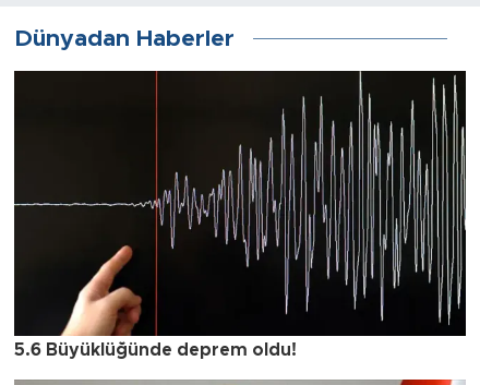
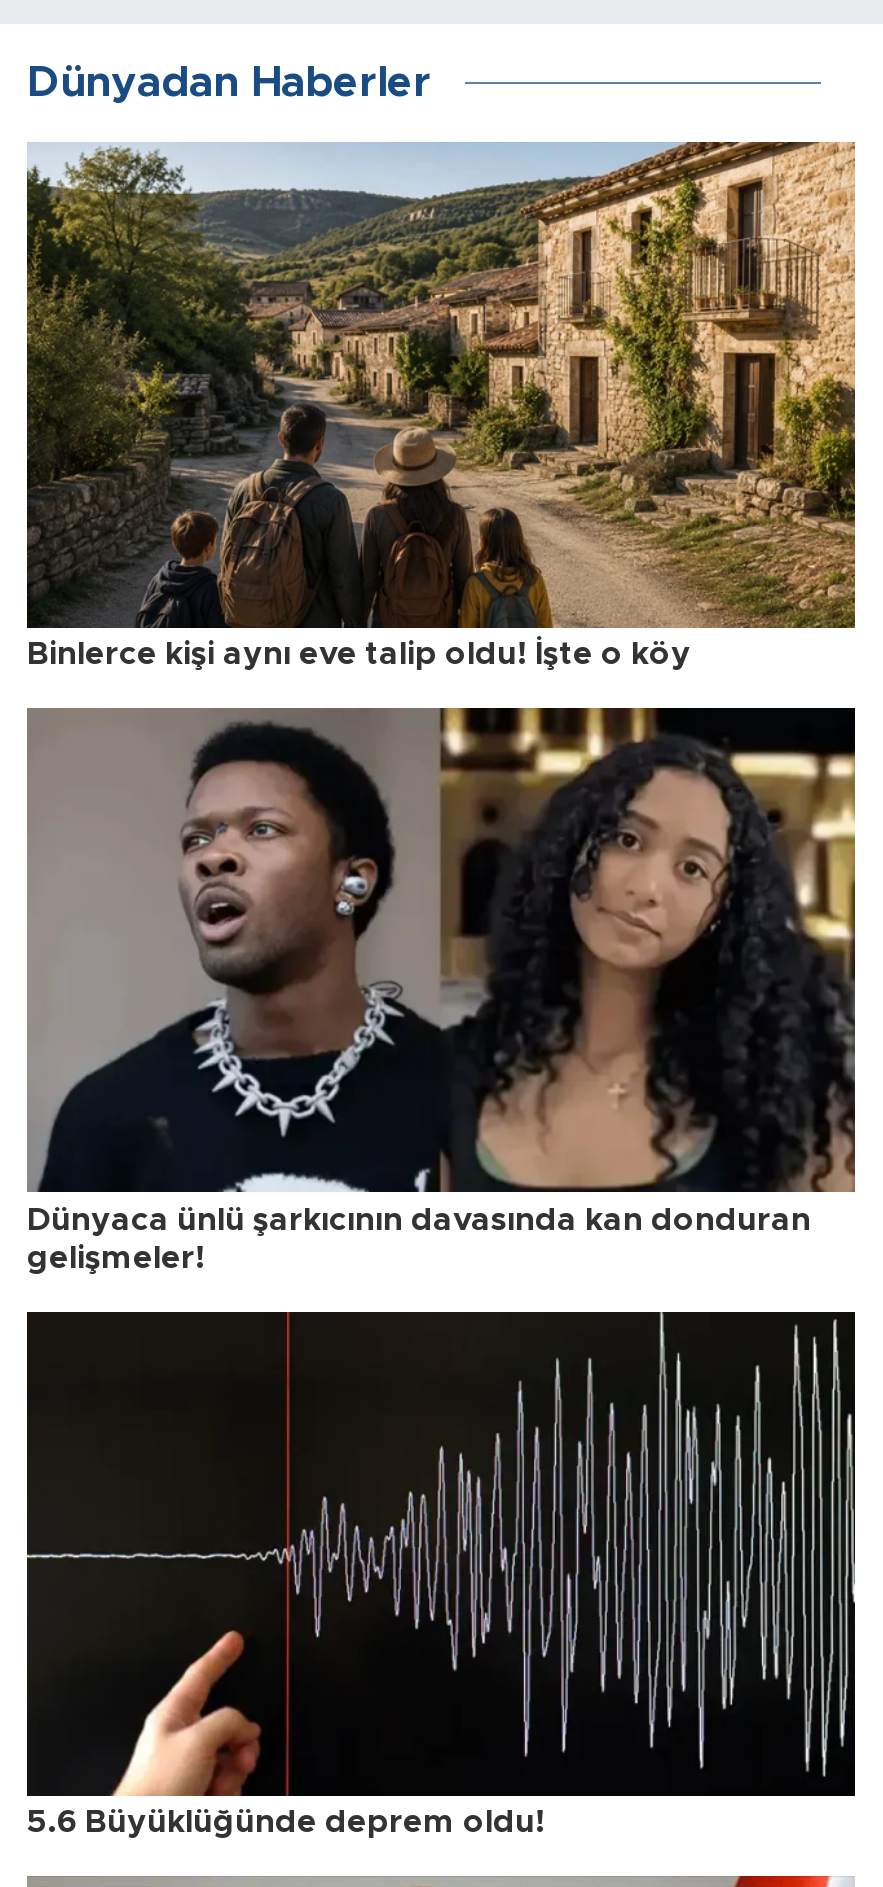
+ [image]
+ Binlerce kişi aynı eve talip oldu! İşte o köy

+ [image]
+ Dünyaca ünlü şarkıcının davasında kan donduran
+ gelişmeler!
